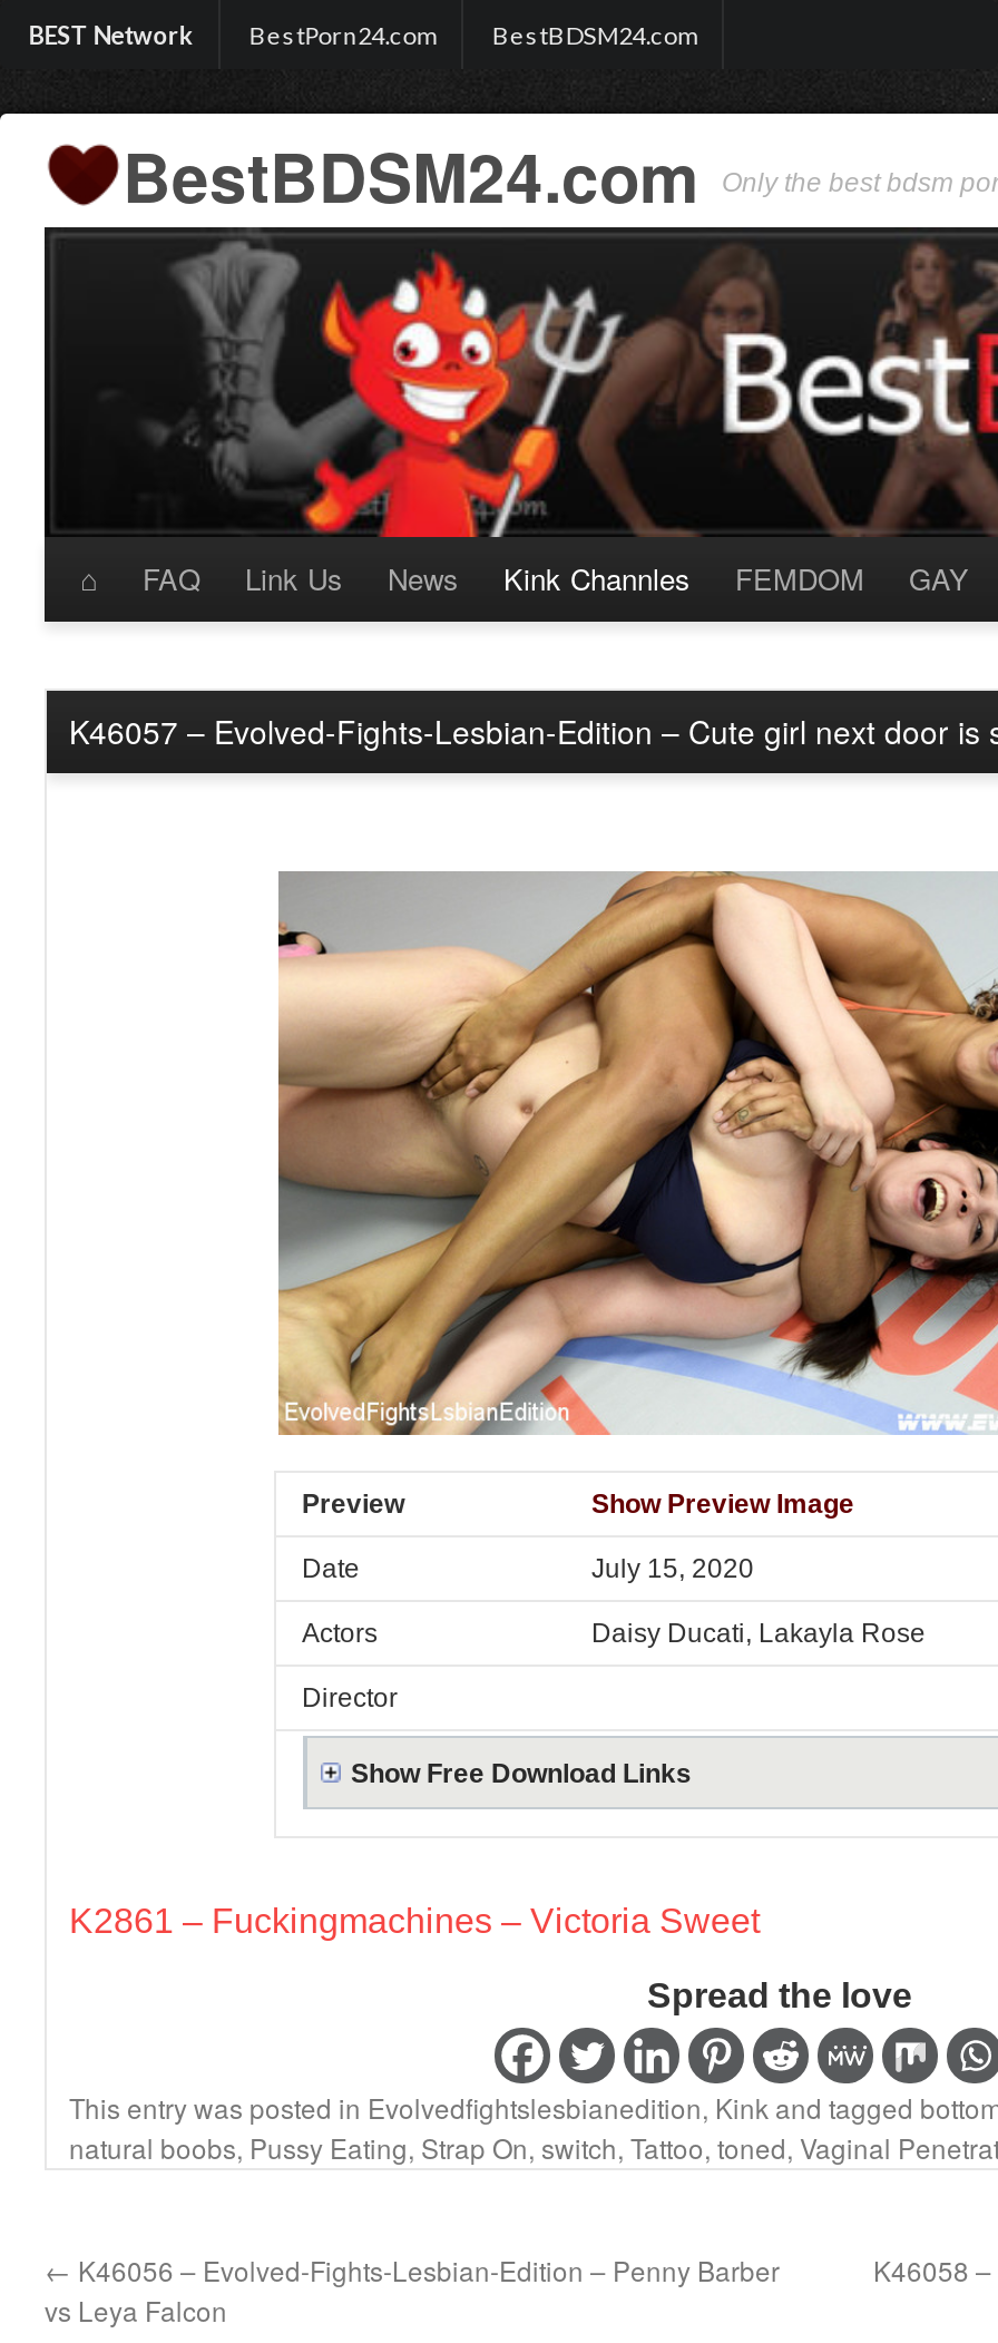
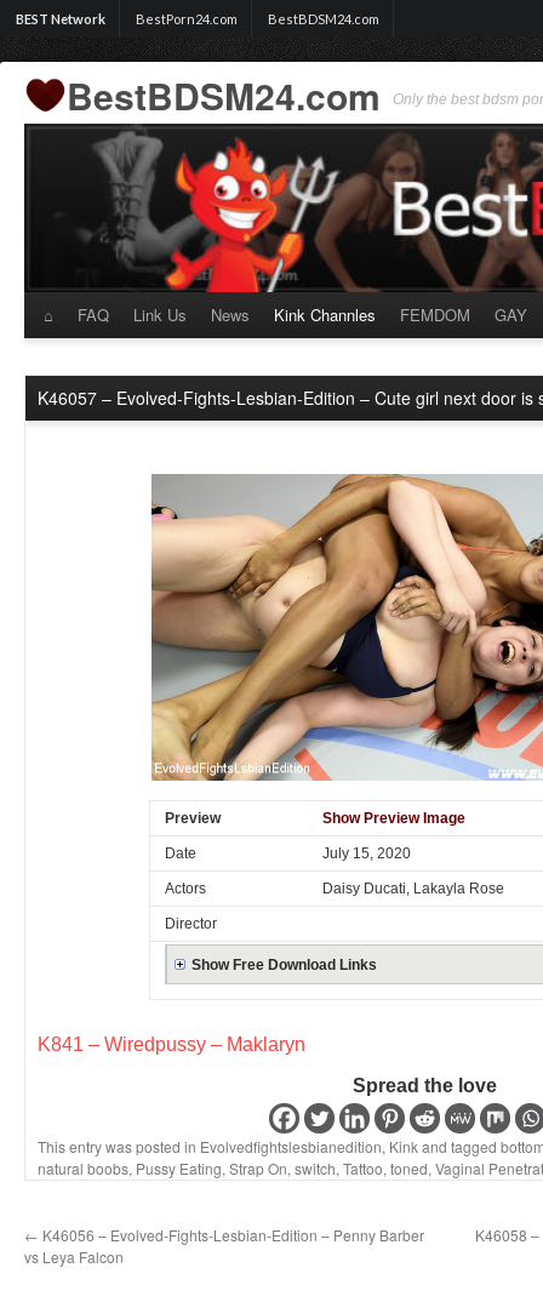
- K2861 – Fuckingmachines – Victoria Sweet
+ K841 – Wiredpussy – Maklaryn
